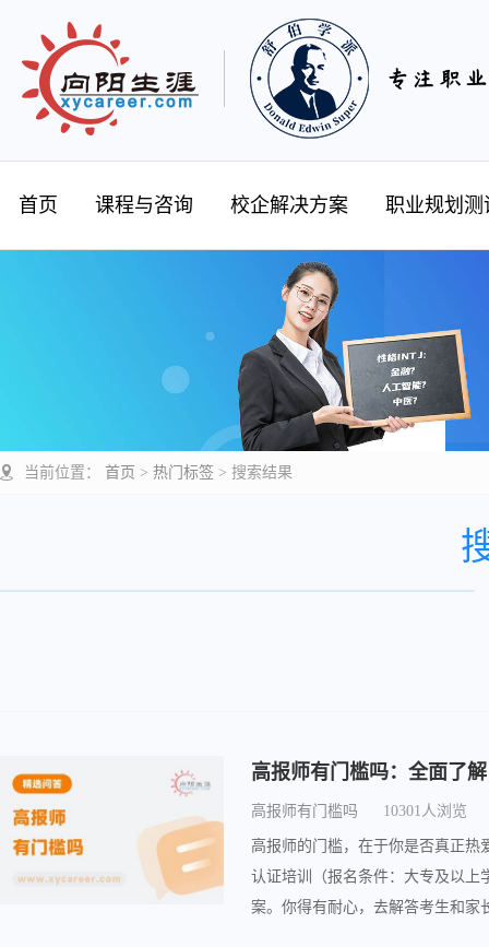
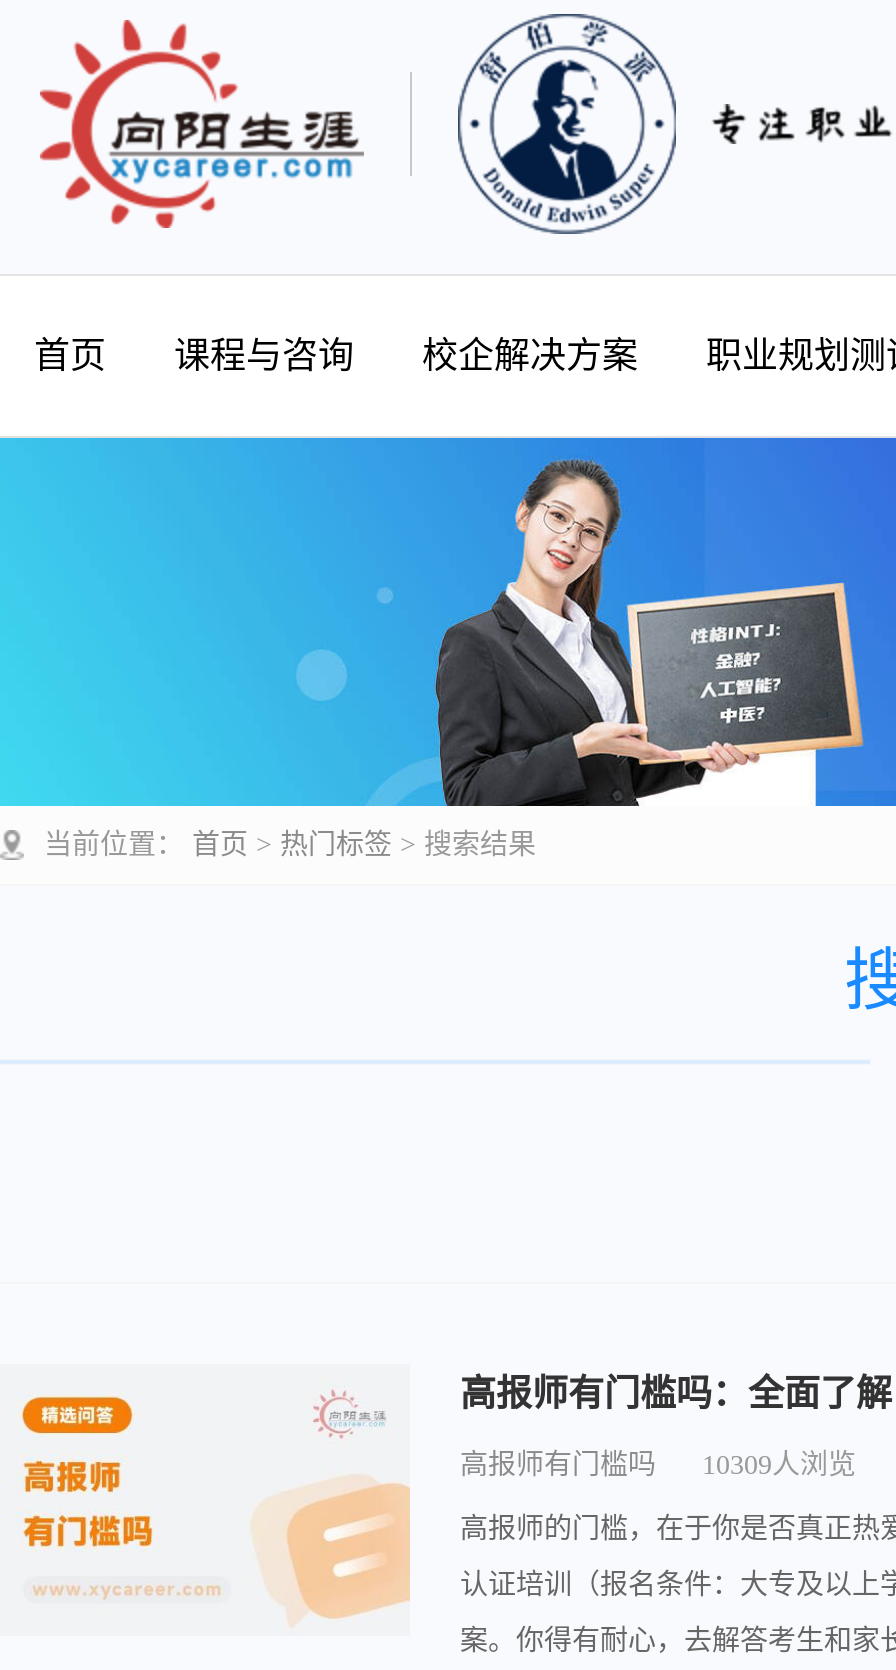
- 高报师有门槛吗 10301人浏览
+ 高报师有门槛吗 10309人浏览
